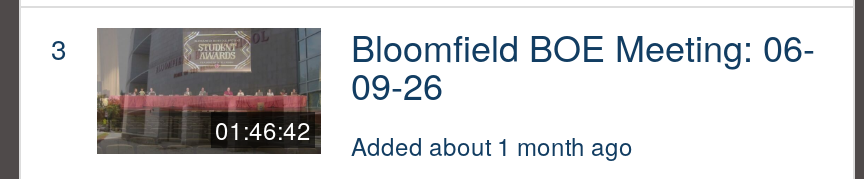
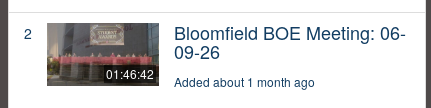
- 3
+ 2
